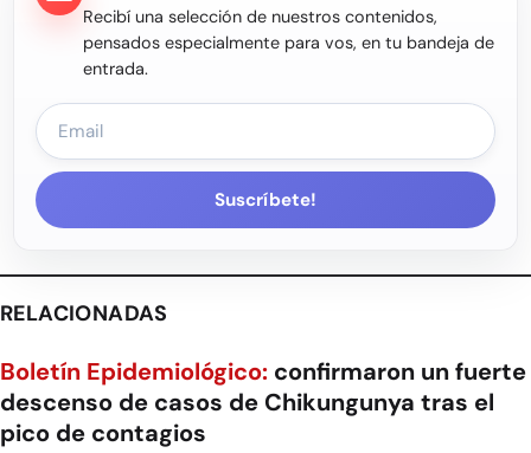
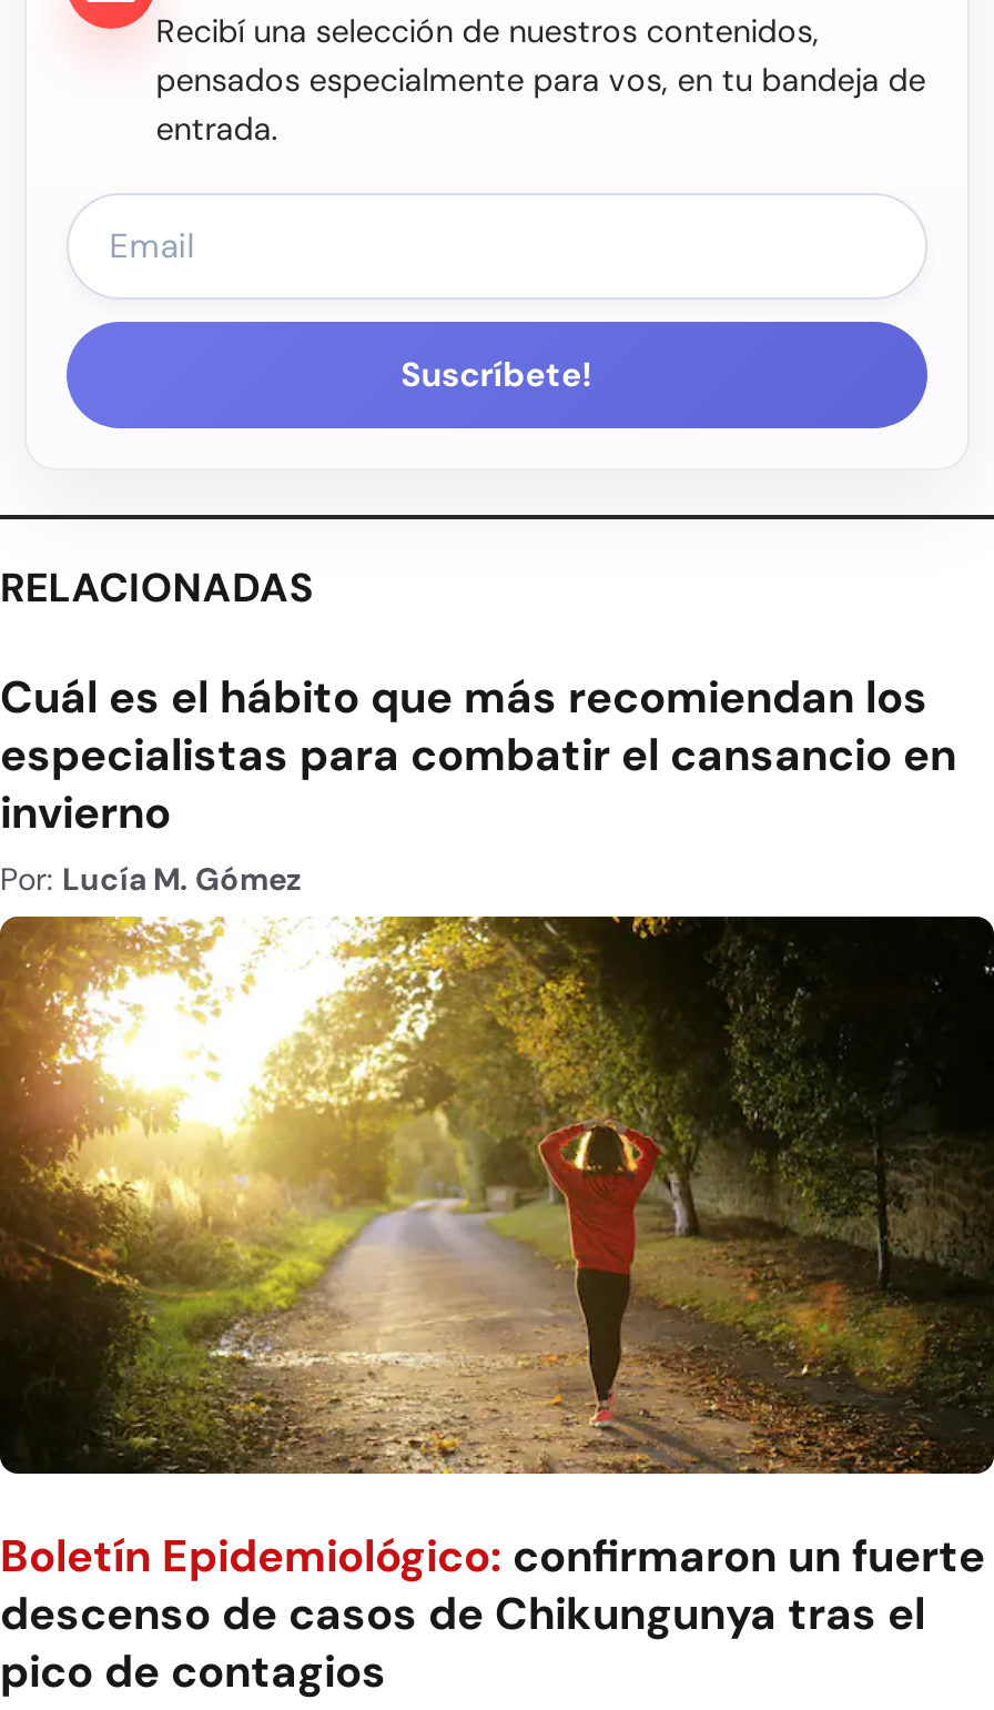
+ Cuál es el hábito que más recomiendan los
+ especialistas para combatir el cansancio en
+ invierno
+ Por: Lucía M. Gómez

+ [image]
